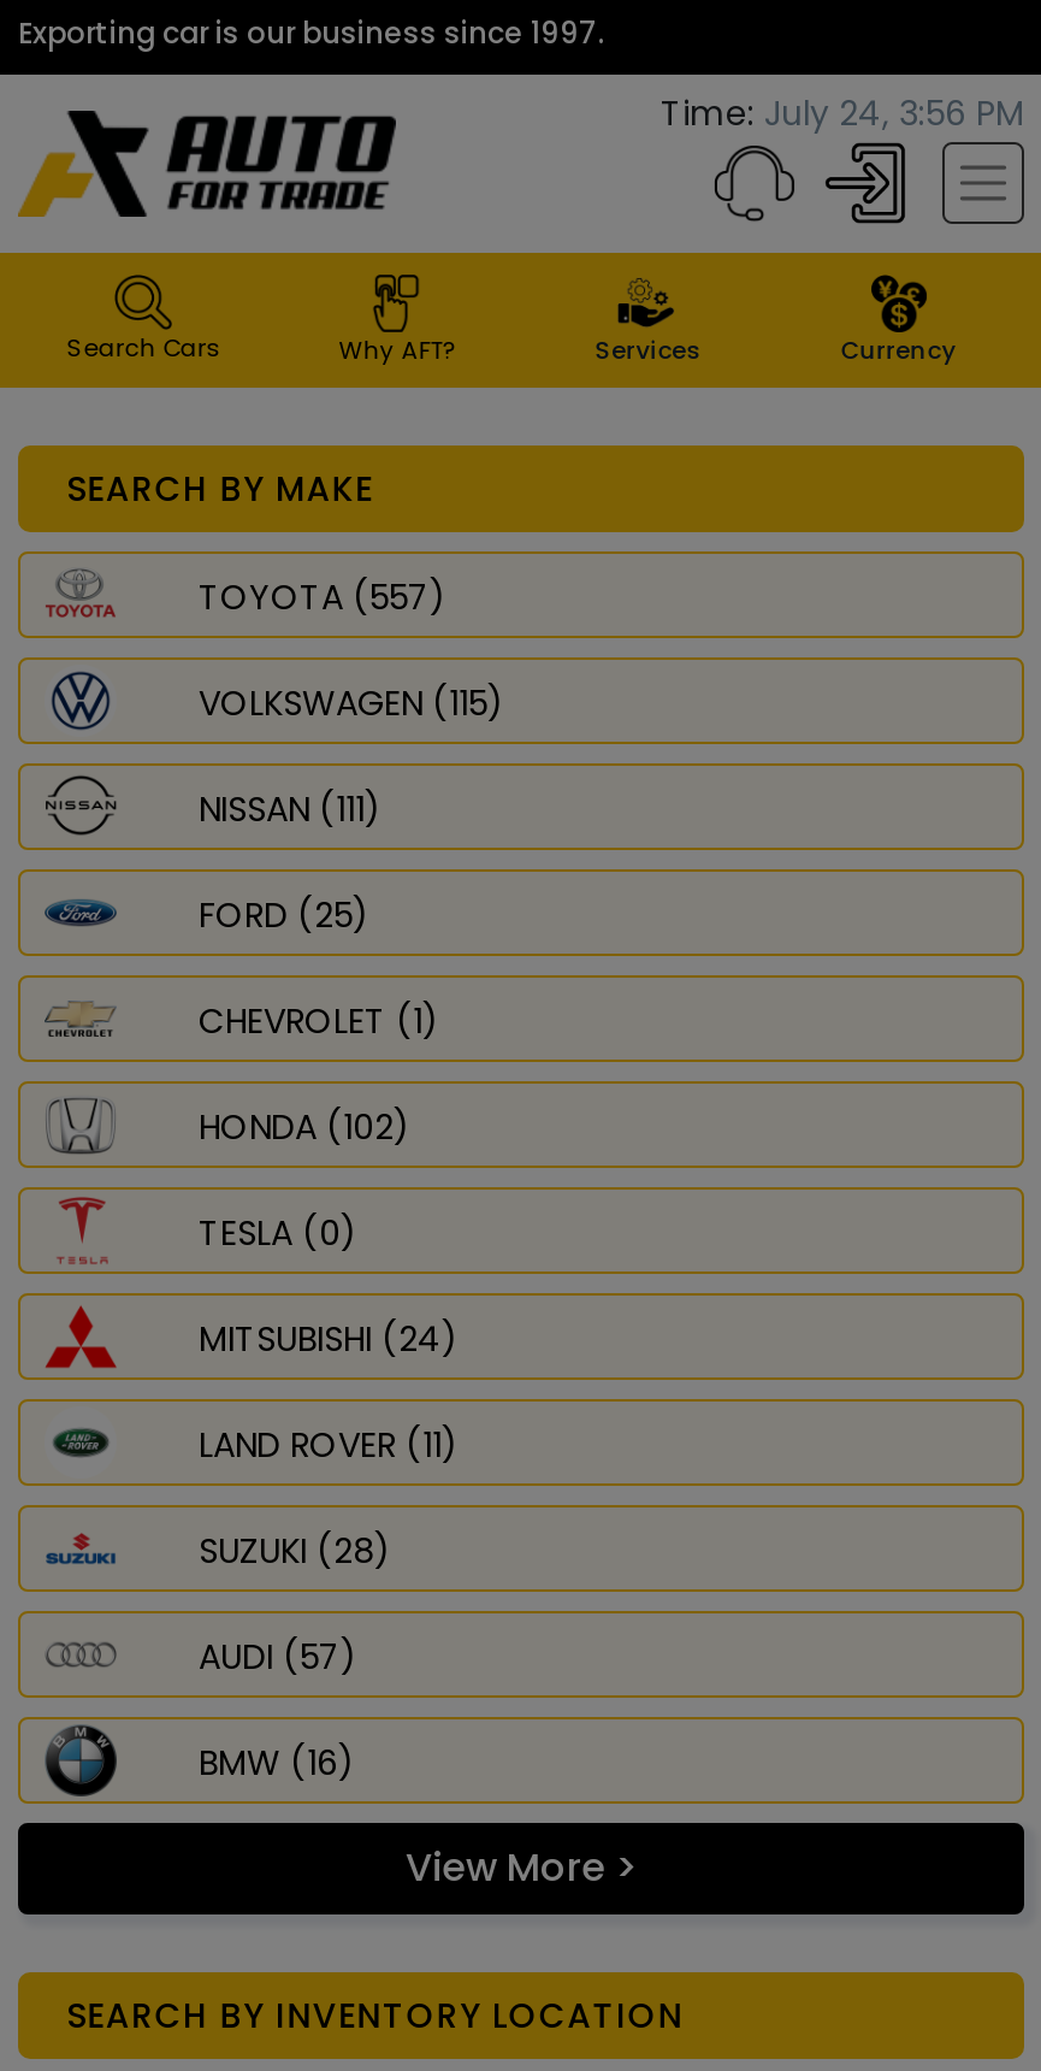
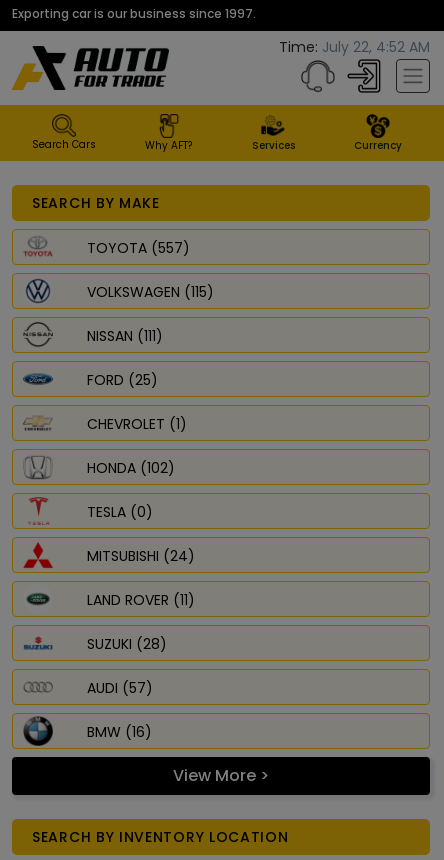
- Time: July 24, 3:56 PM
+ Time: July 22, 4:52 AM
